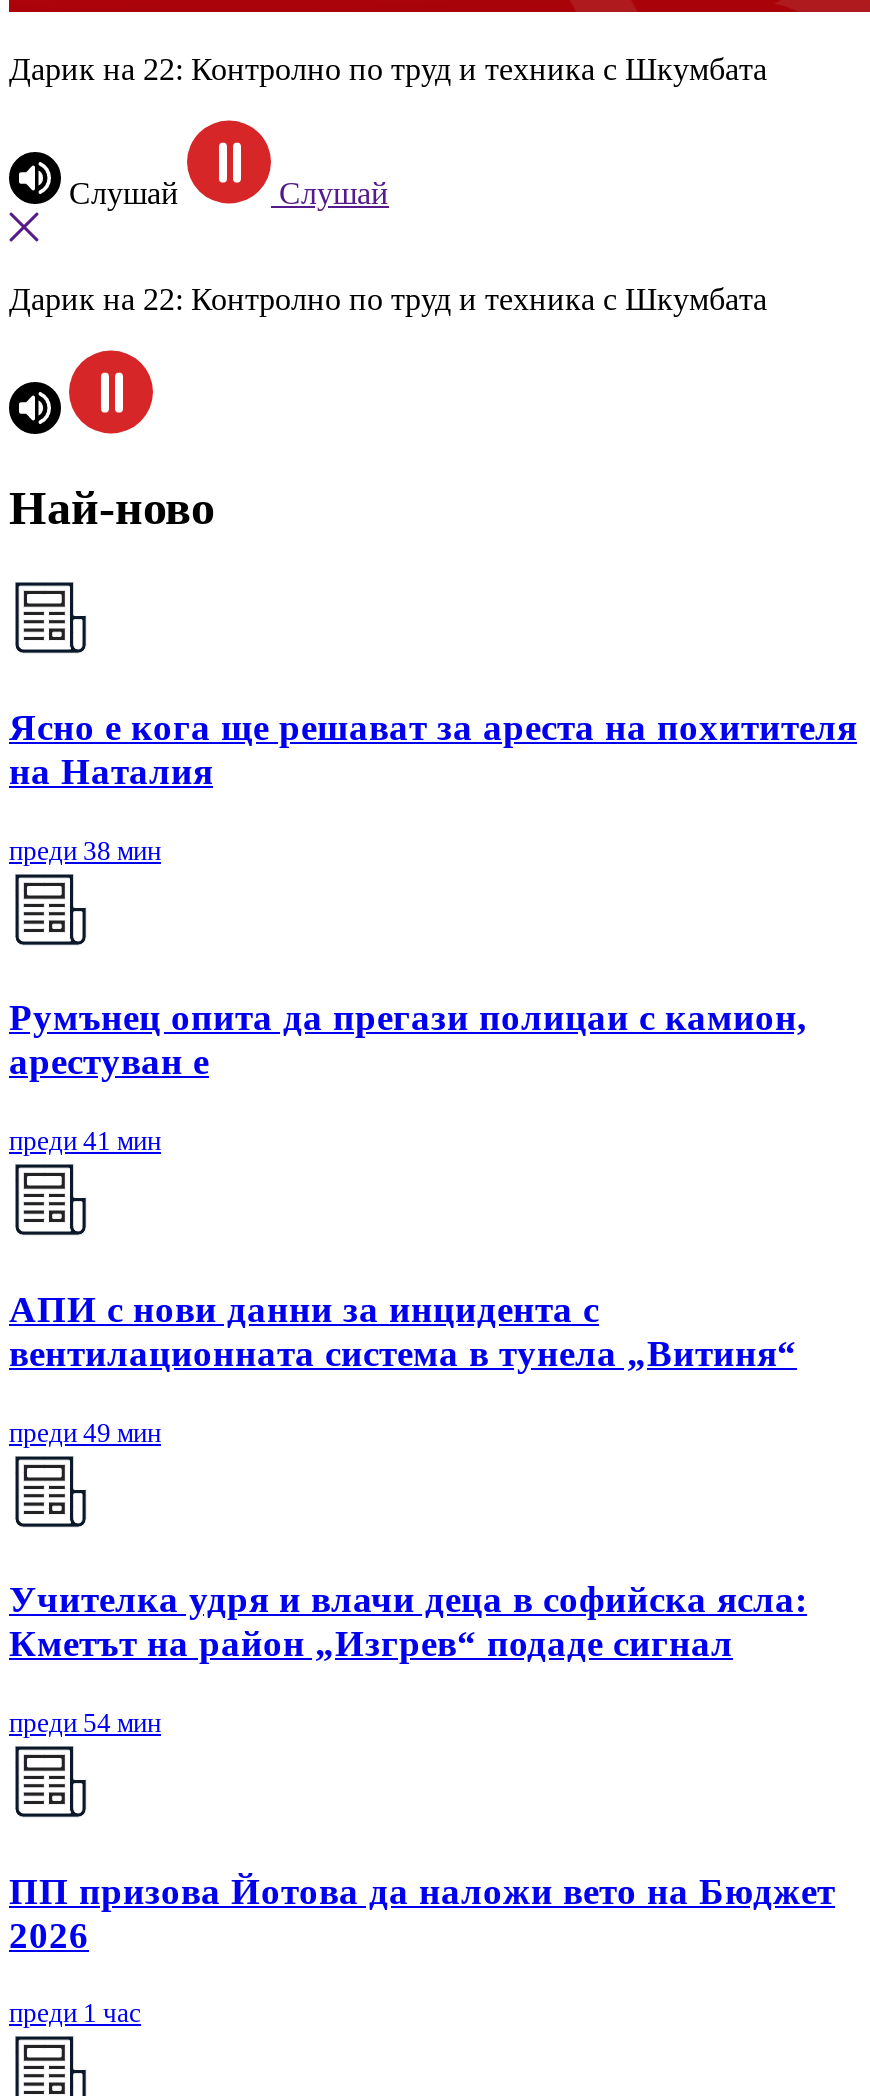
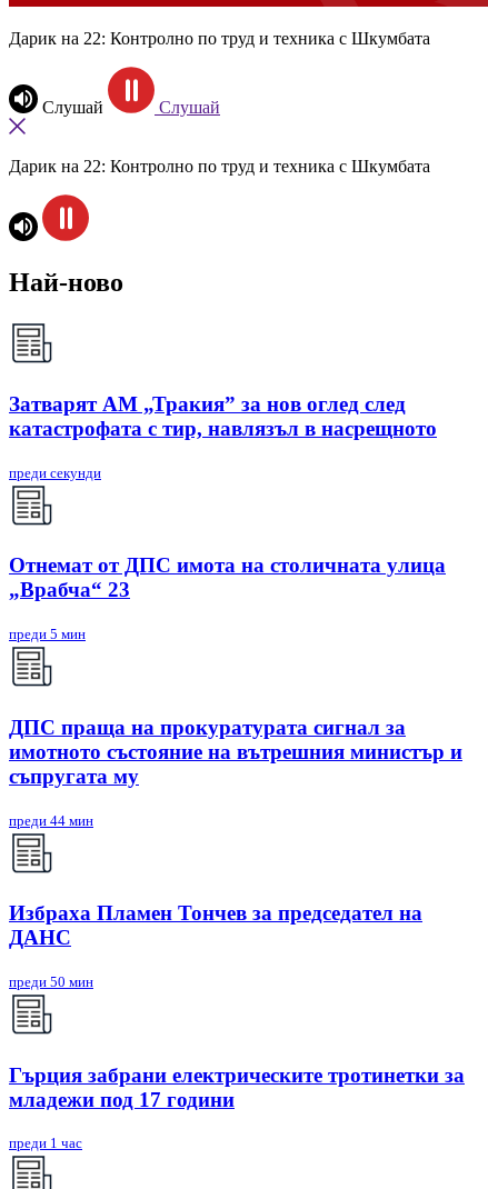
- Ясно е кога ще решават за ареста на похитителя
- на Наталия
+ Затварят АМ „Тракия” за нов оглед след
+ катастрофата с тир, навлязъл в насрещното

- преди 38 мин
+ преди секунди

- Румънец опита да прегази полицаи с камион,
- арестуван е
+ Отнемат от ДПС имота на столичната улица
+ „Врабча“ 23

- преди 41 мин
+ преди 5 мин

- АПИ с нови данни за инцидента с
- вентилационната система в тунела „Витиня“
+ ДПС праща на прокуратурата сигнал за
+ имотното състояние на вътрешния министър и
+ съпругата му

- преди 49 мин
+ преди 44 мин

- Учителка удря и влачи деца в софийска ясла:
- Кметът на район „Изгрев“ подаде сигнал
+ Избраха Пламен Тончев за председател на
+ ДАНС

- преди 54 мин
+ преди 50 мин

- ПП призова Йотова да наложи вето на Бюджет
- 2026
+ Гърция забрани електрическите тротинетки за
+ младежи под 17 години
